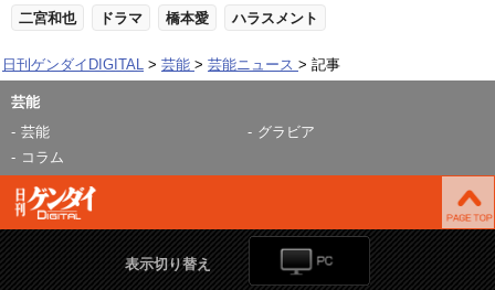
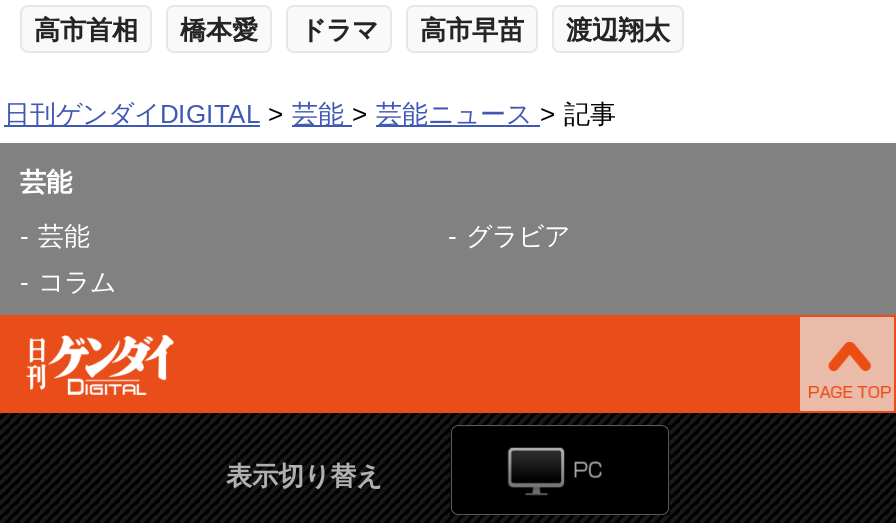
- 二宮和也
+ 高市首相
+ 橋本愛

- 橋本愛
- ハラスメント
+ 高市早苗
+ 渡辺翔太
